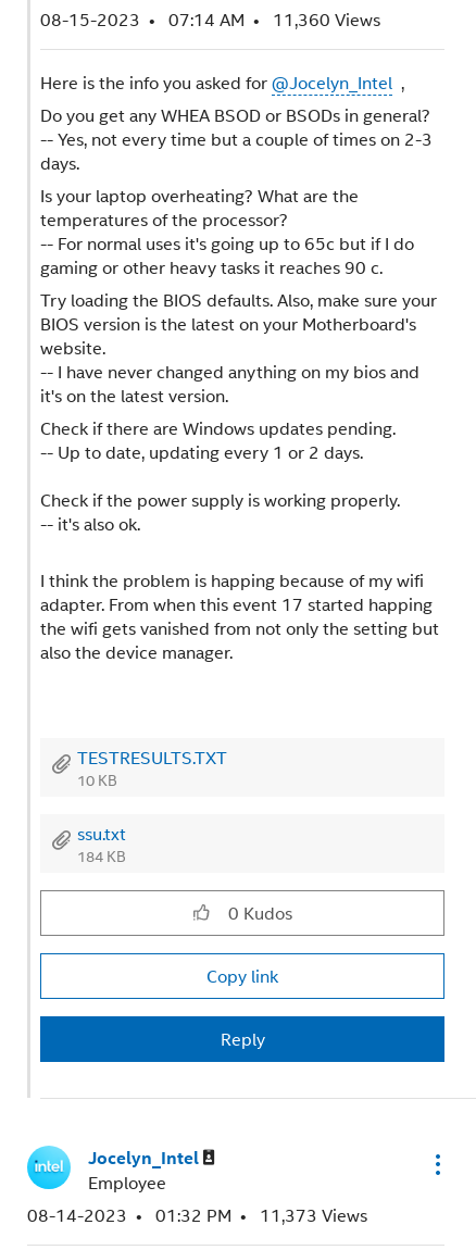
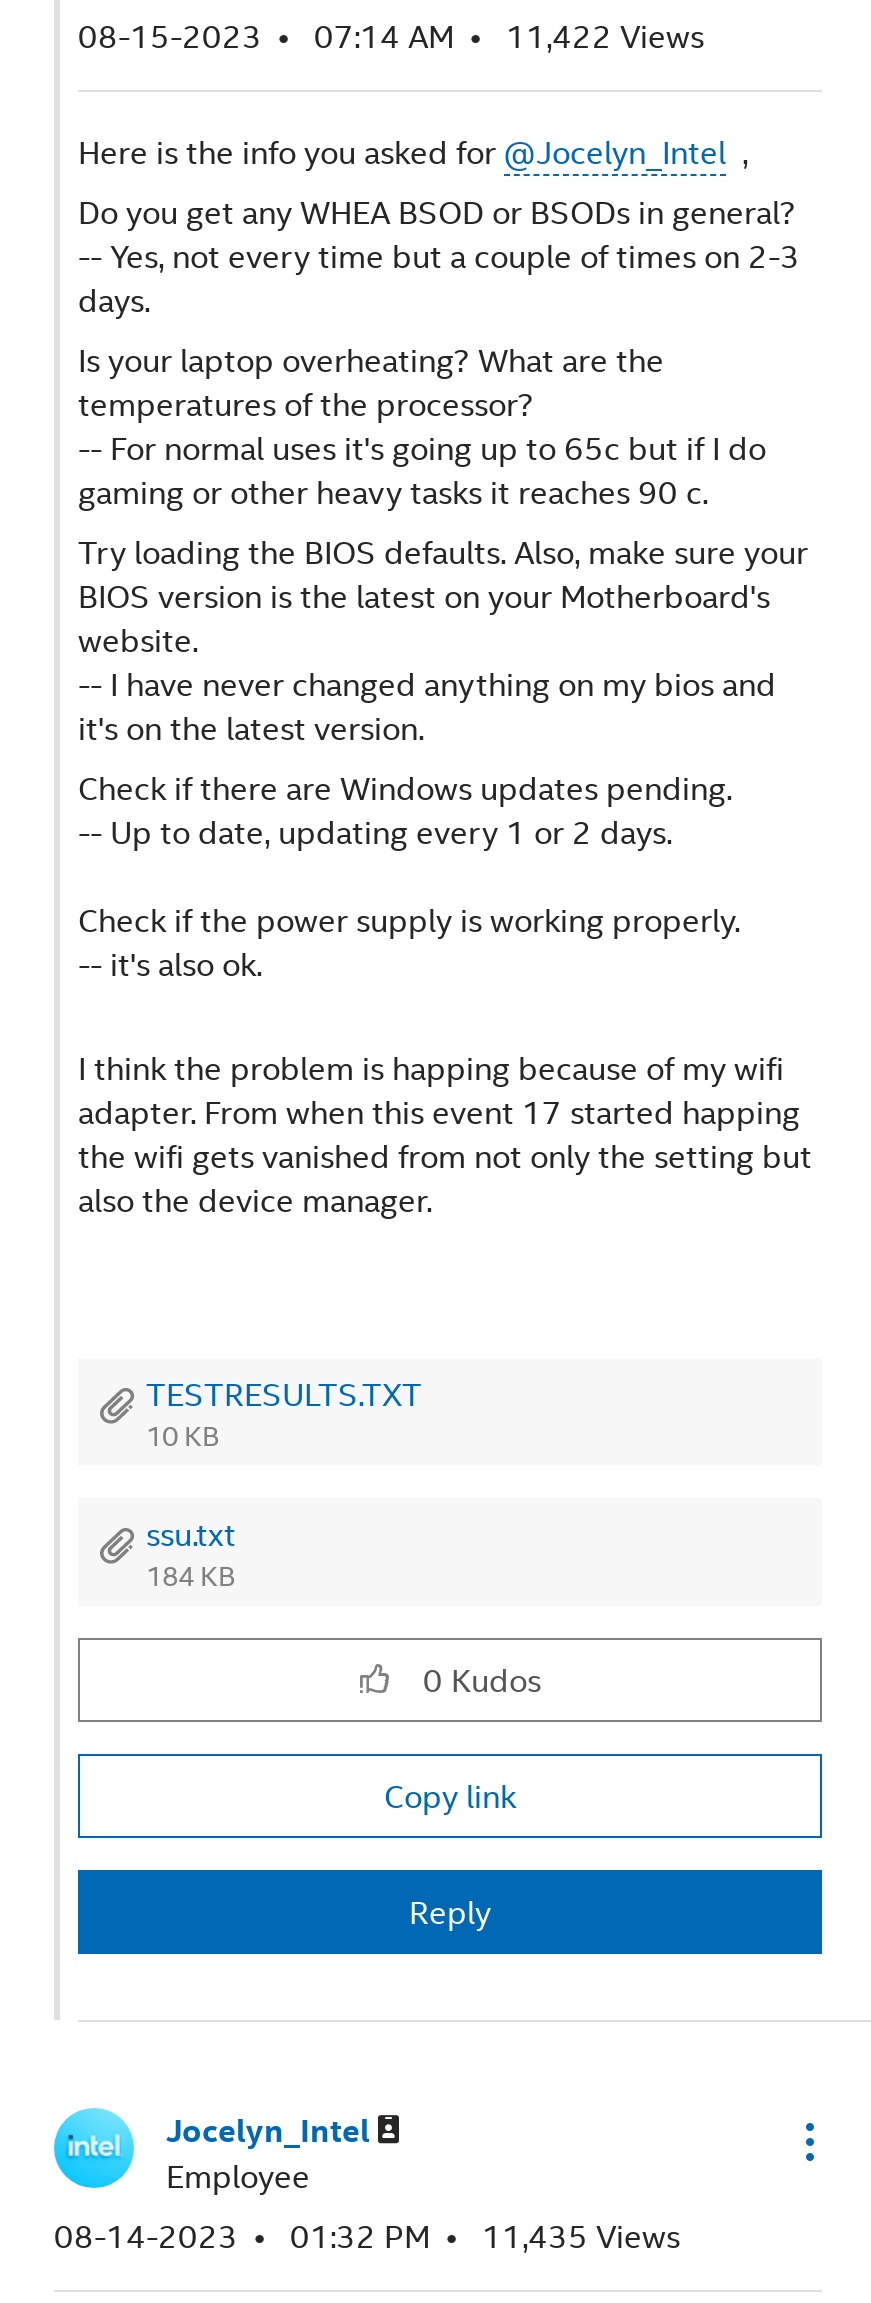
- 08-15-2023 07:14 AM 11,360 Views
+ 08-15-2023 07:14 AM 11,422 Views

- 08-14-2023 01:32 PM 11,373 Views
+ 08-14-2023 01:32 PM 11,435 Views
